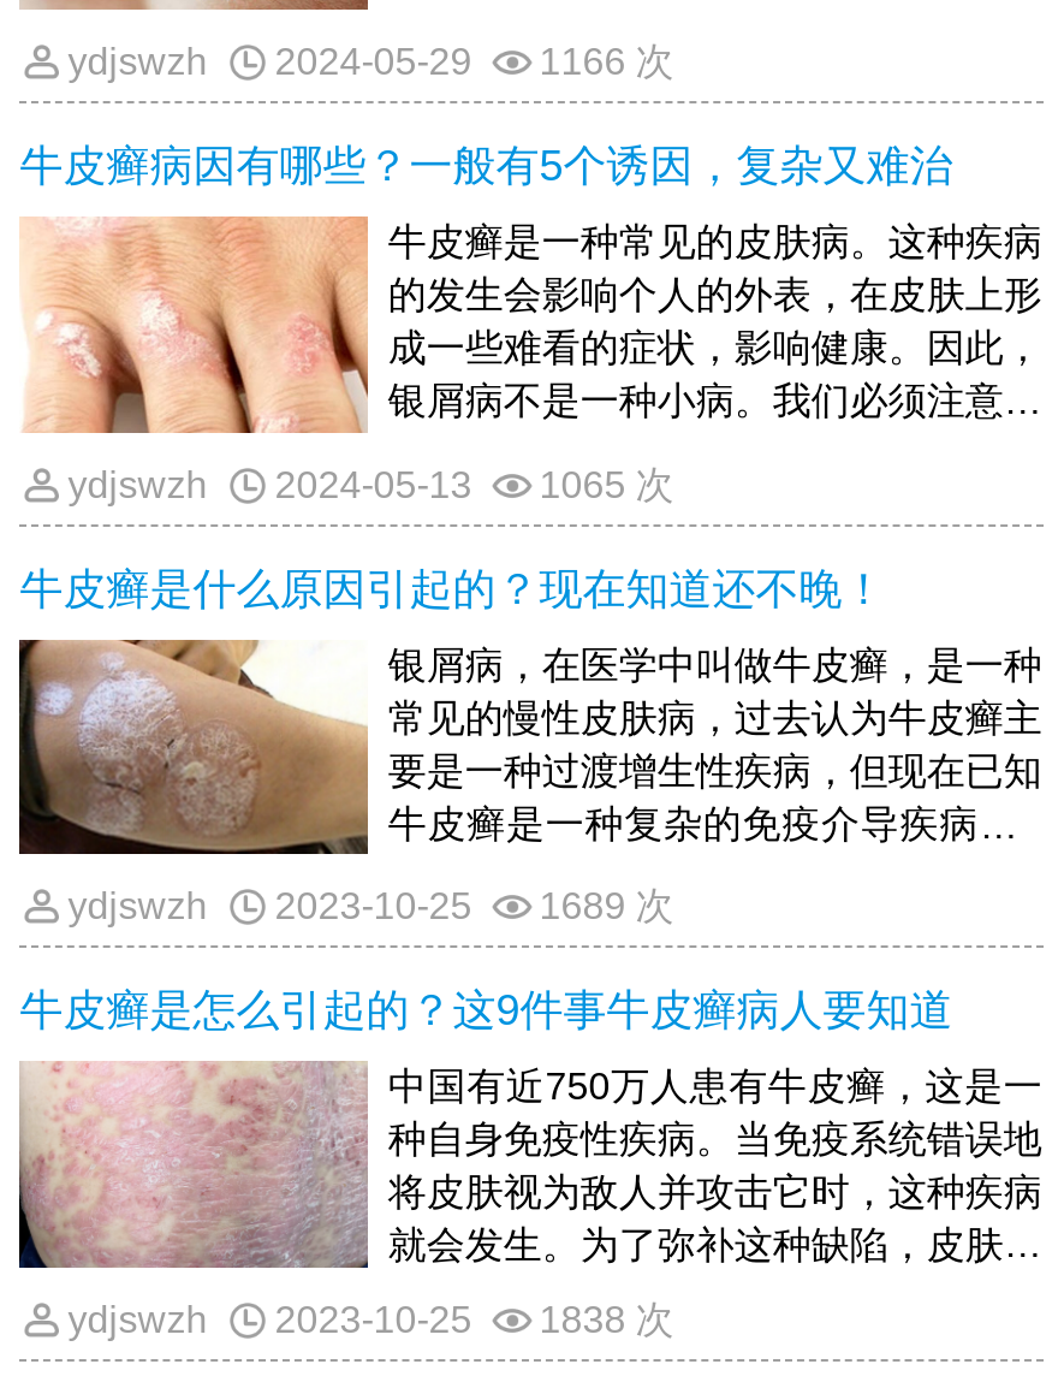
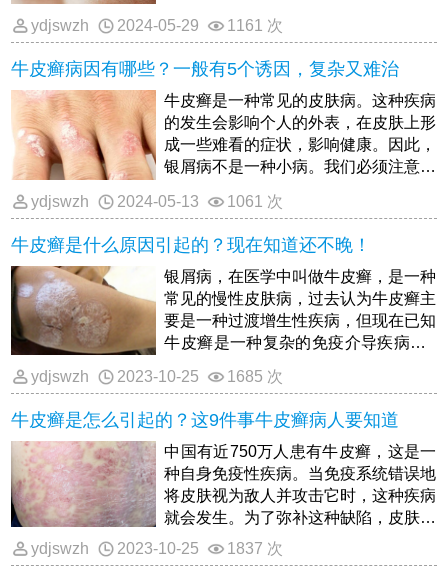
- ydjswzh 2024-05-29 1166 次
+ ydjswzh 2024-05-29 1161 次

- ydjswzh 2024-05-13 1065 次
+ ydjswzh 2024-05-13 1061 次

- ydjswzh 2023-10-25 1689 次
+ ydjswzh 2023-10-25 1685 次

- ydjswzh 2023-10-25 1838 次
+ ydjswzh 2023-10-25 1837 次
